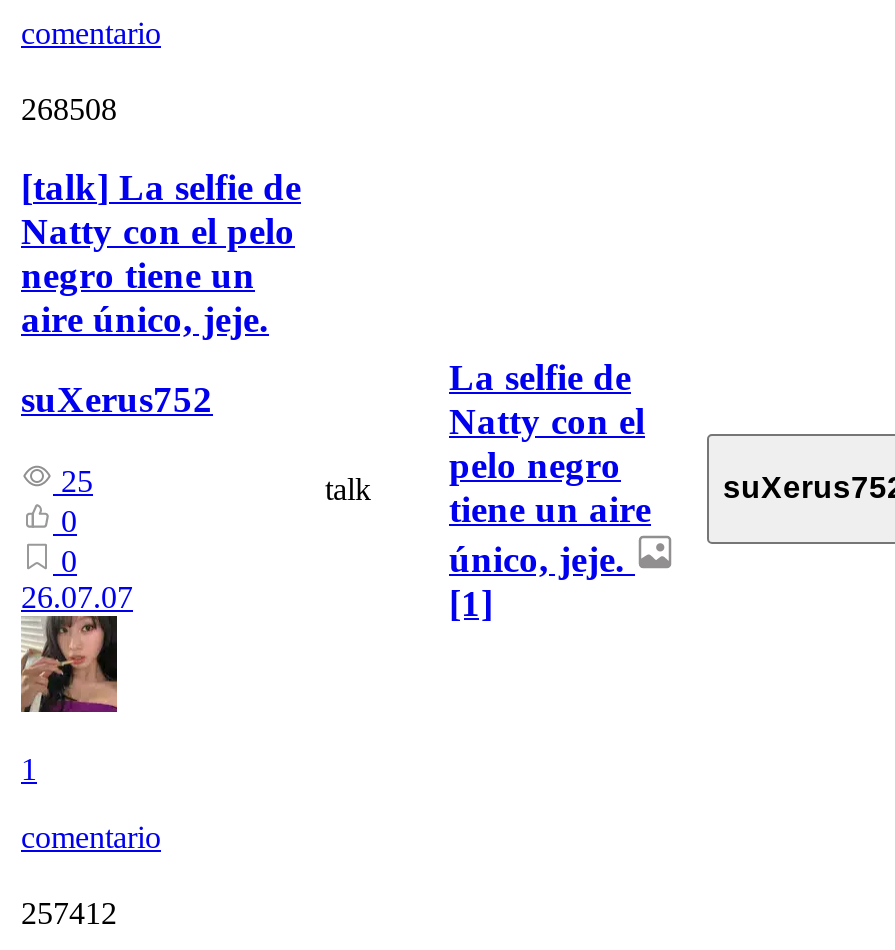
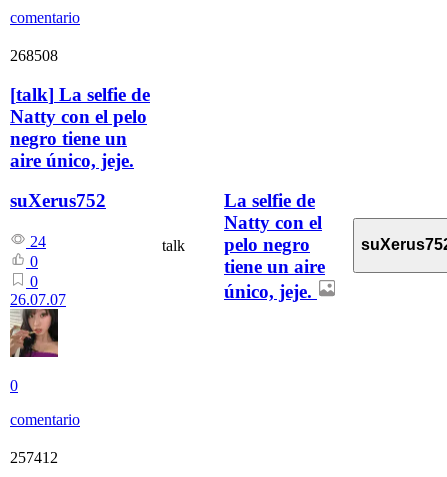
- 25
+ 24

- [1]

- 1
+ 0
